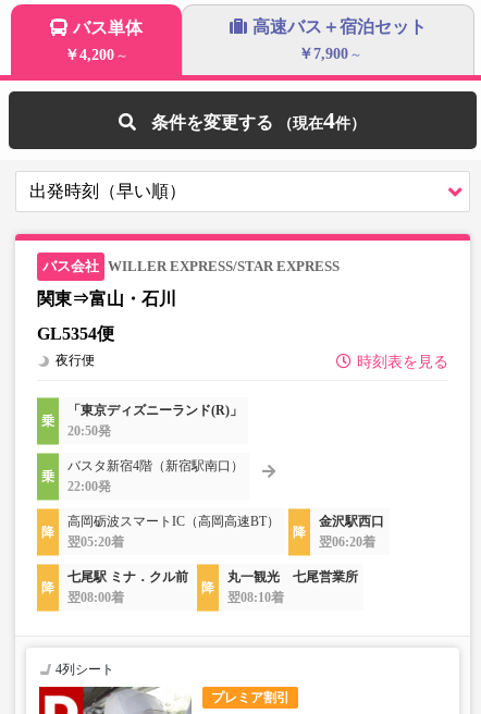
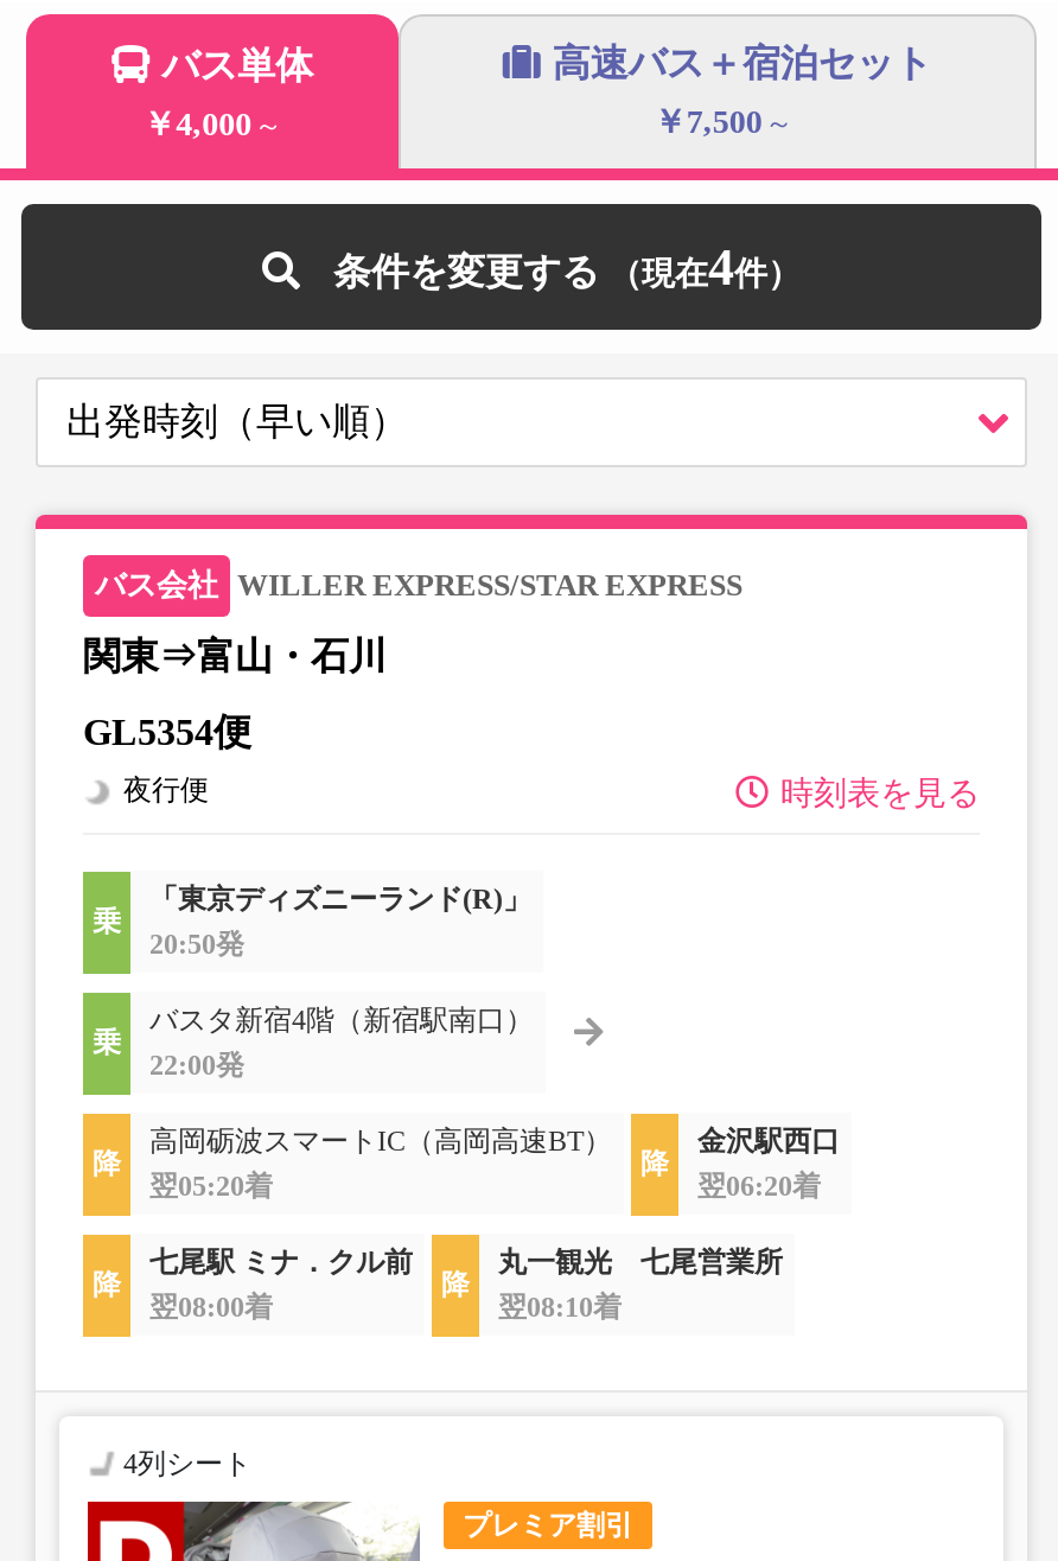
- ￥4,200～
+ ￥4,000～

- ￥7,900～
+ ￥7,500～
